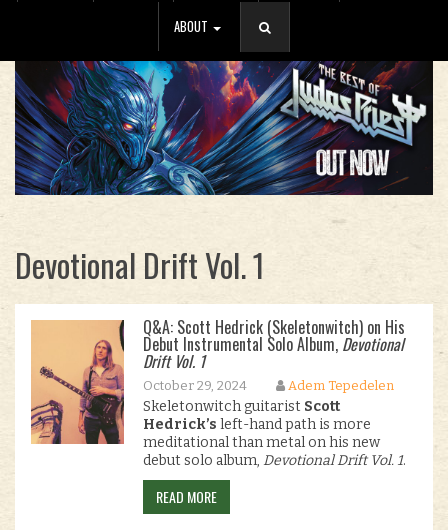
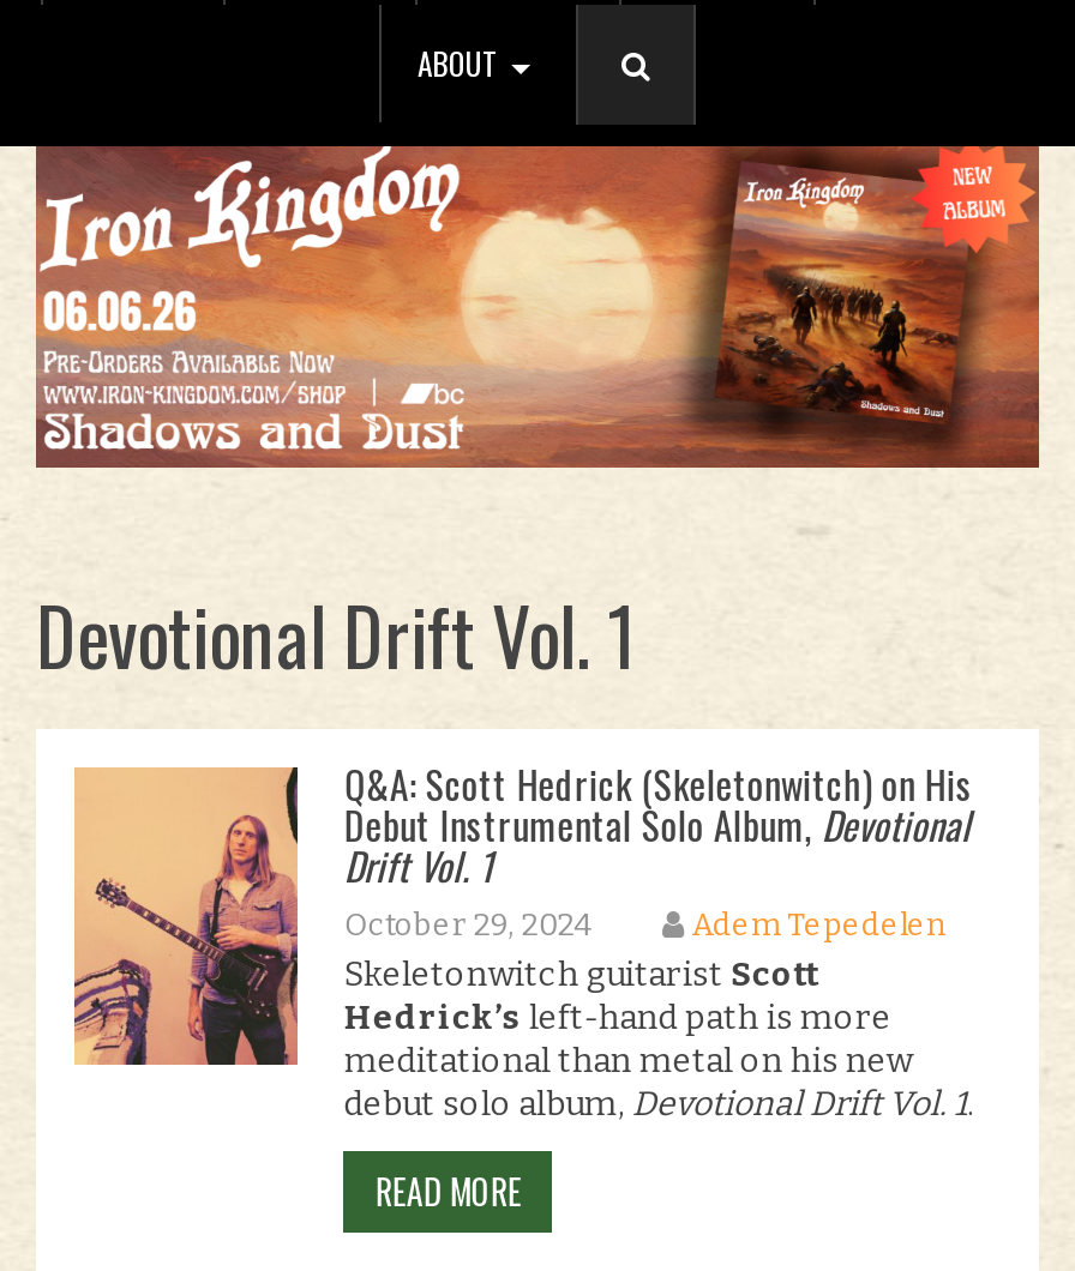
- [image]
+ [image]
